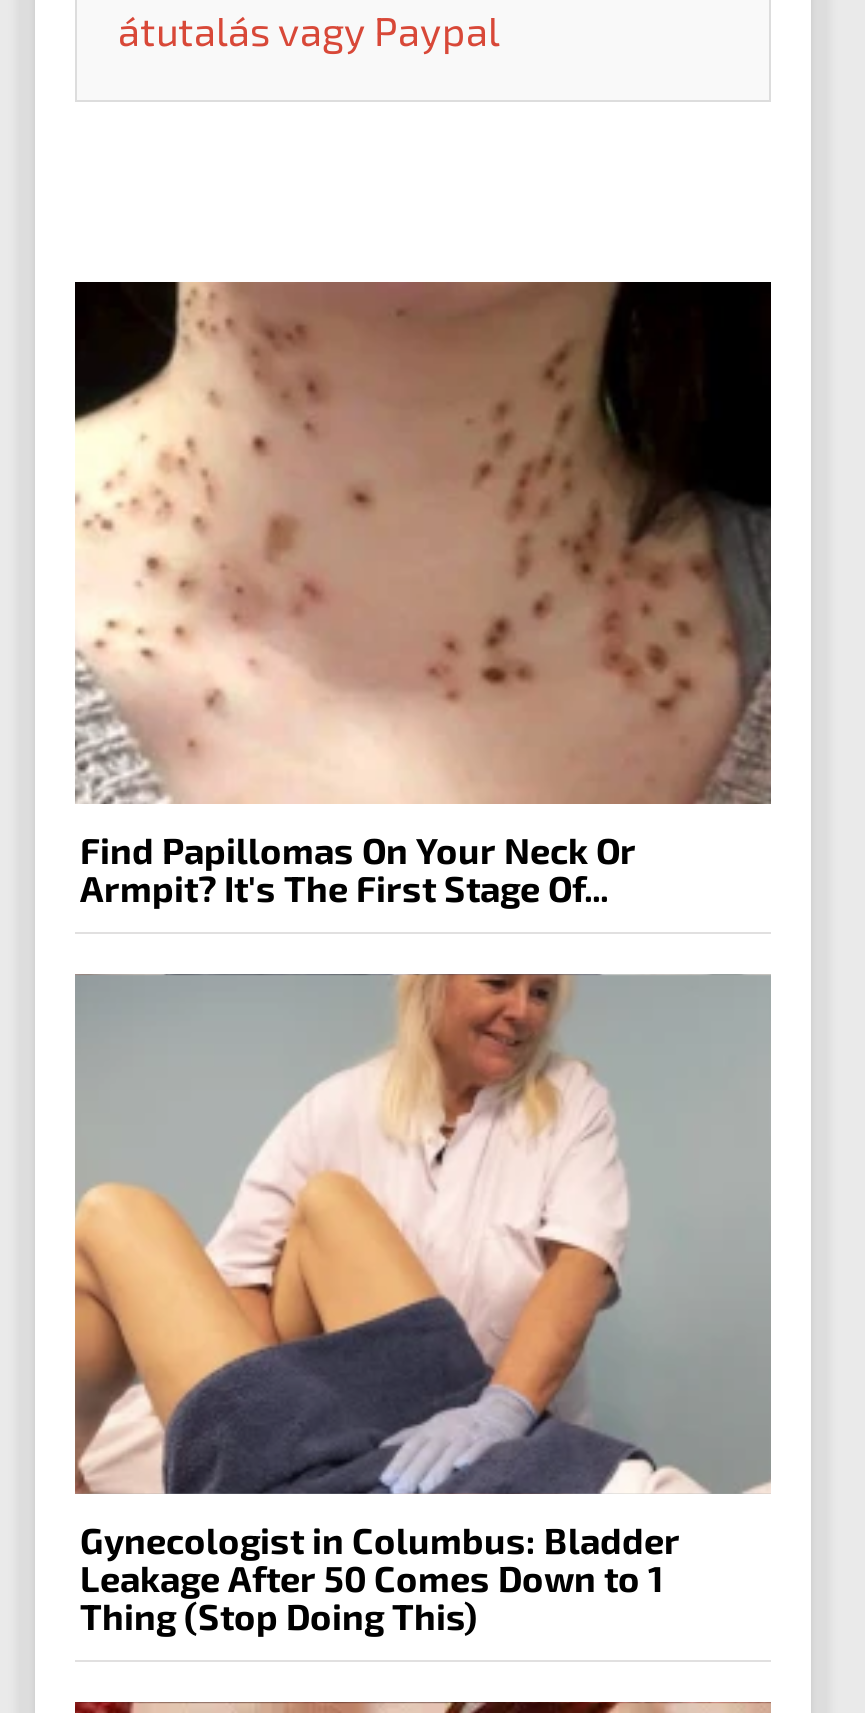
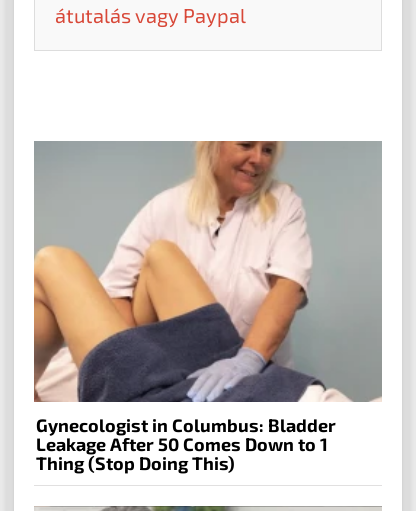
- [image]
- Find Papillomas On Your Neck Or
- Armpit? It's The First Stage Of...
